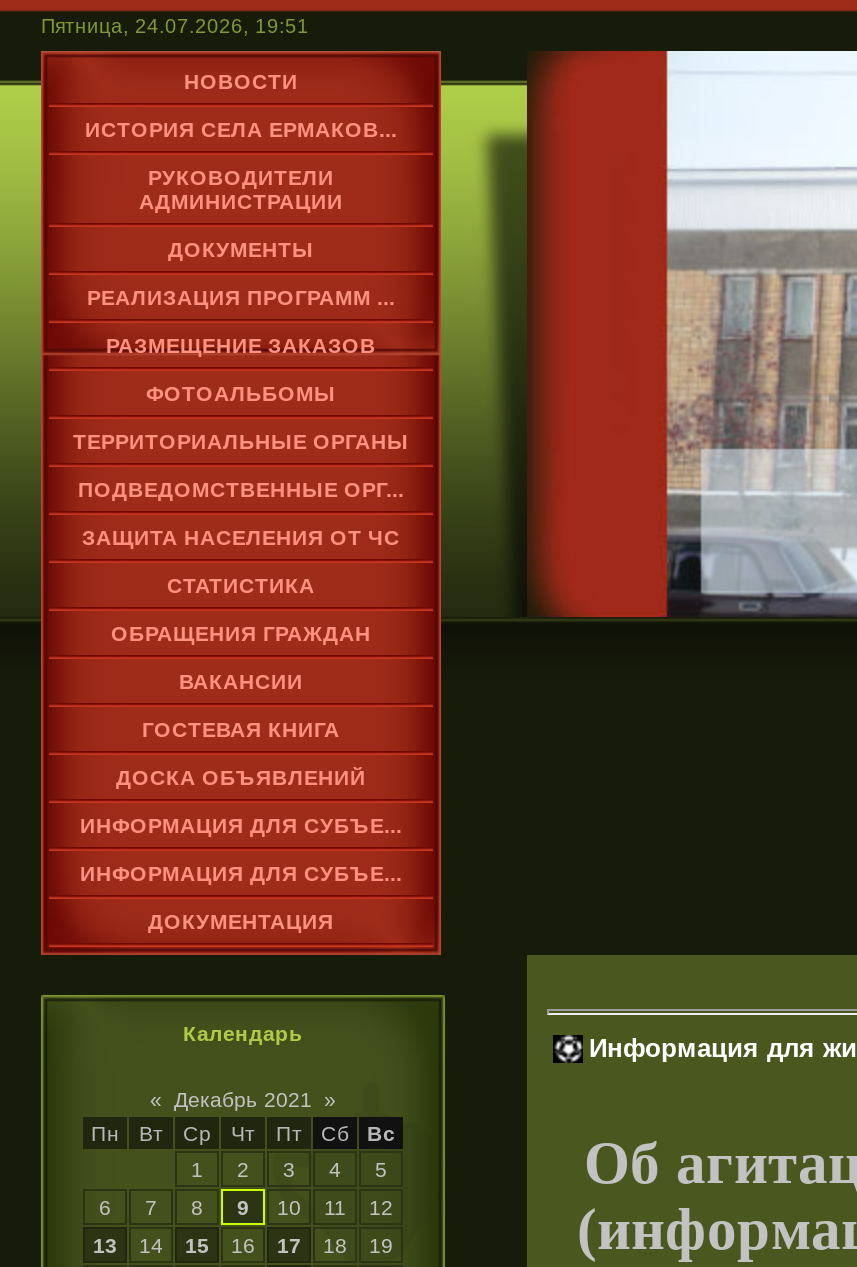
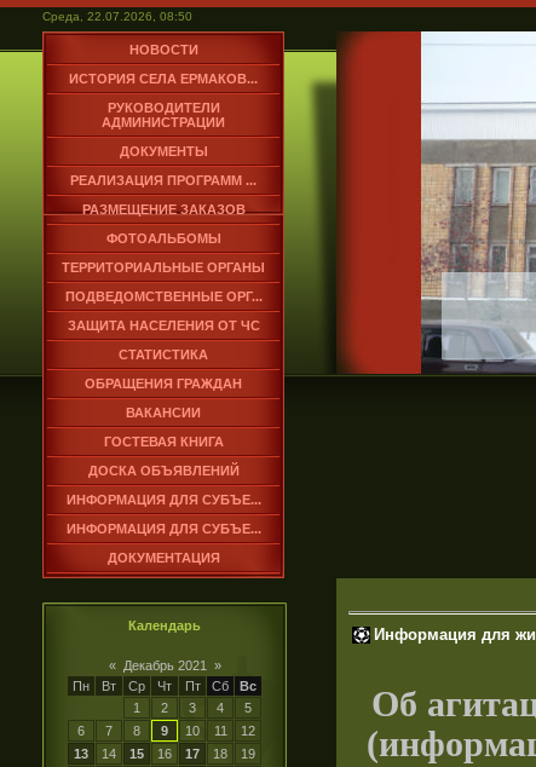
- Пятница, 24.07.2026, 19:51
+ Среда, 22.07.2026, 08:50
